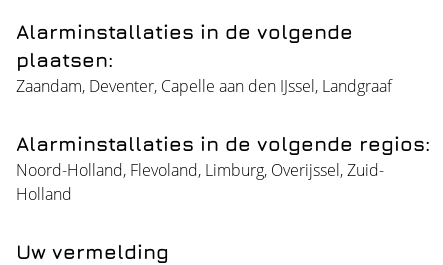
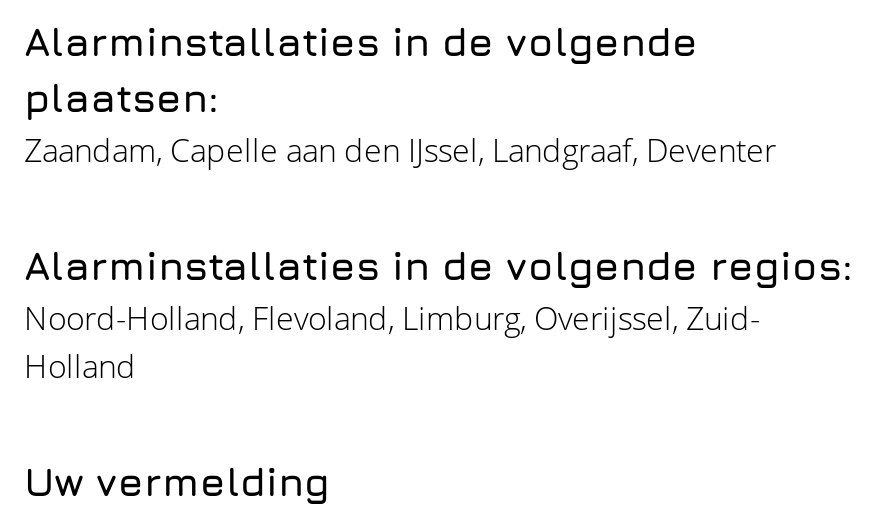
- Zaandam, Deventer, Capelle aan den IJssel, Landgraaf
+ Zaandam, Capelle aan den IJssel, Landgraaf, Deventer
